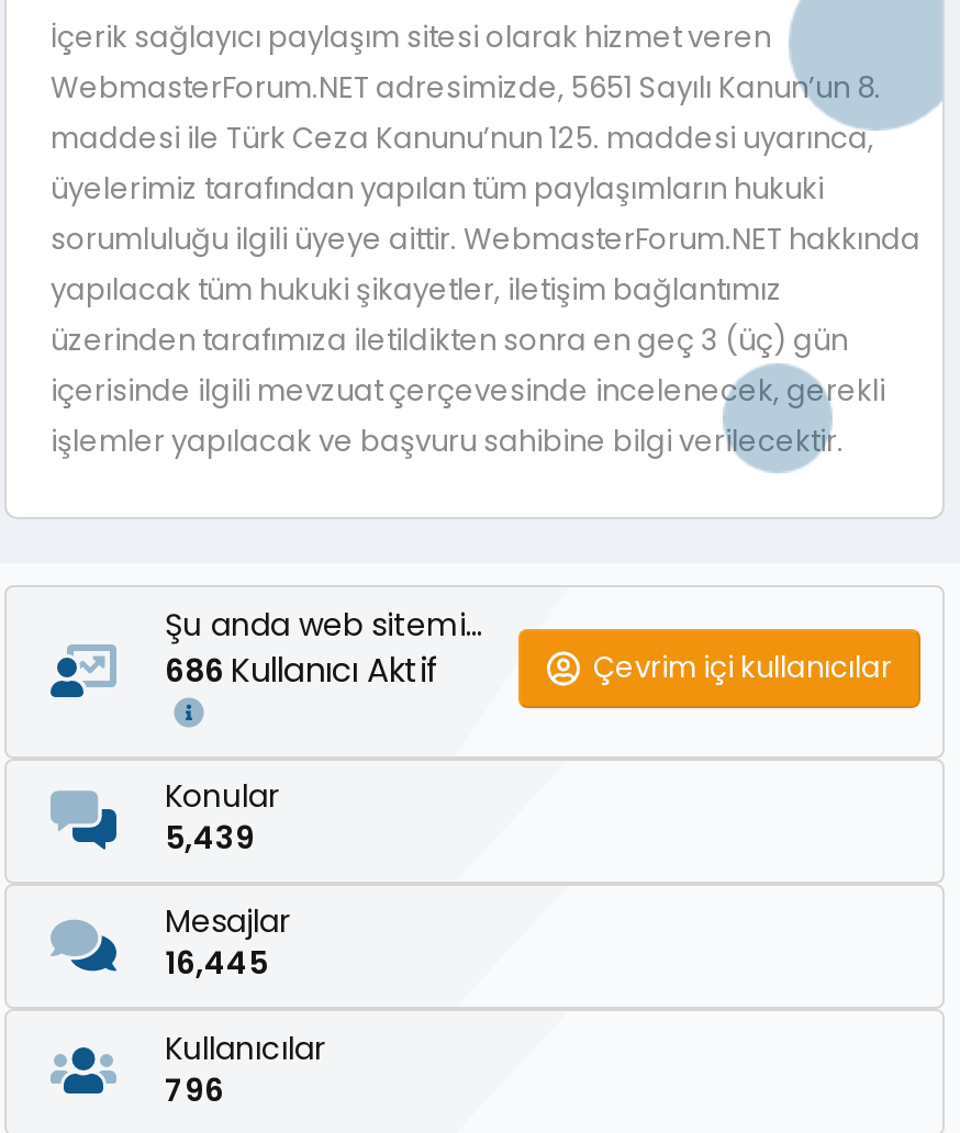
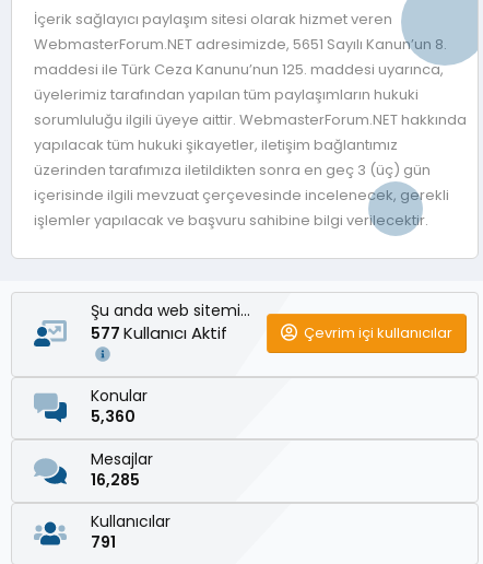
- 686 Kullanıcı Aktif
+ 577 Kullanıcı Aktif

- 5,439
+ 5,360

- 16,445
+ 16,285

- 796
+ 791
